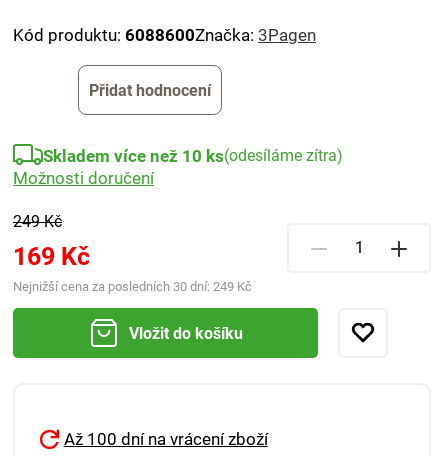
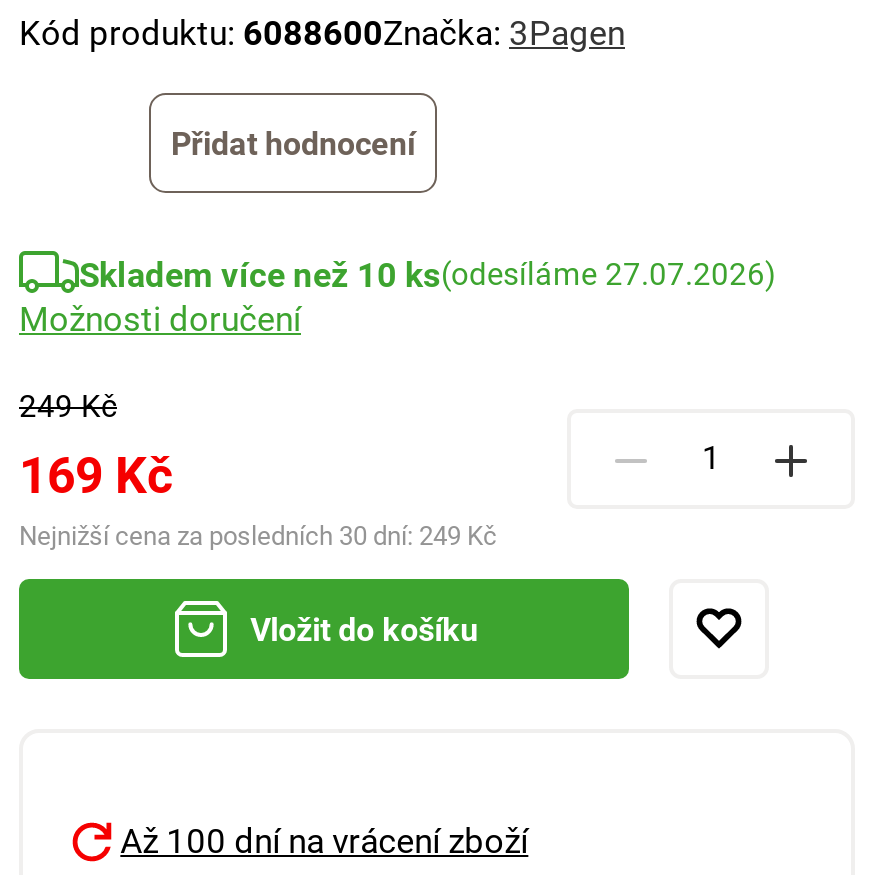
- Skladem více než 10 ks(odesíláme zítra)
+ Skladem více než 10 ks(odesíláme 27.07.2026)
